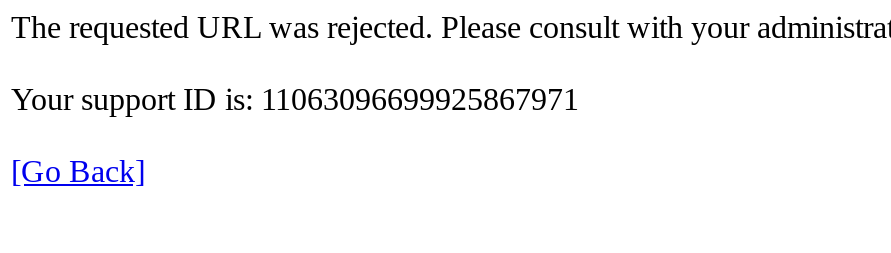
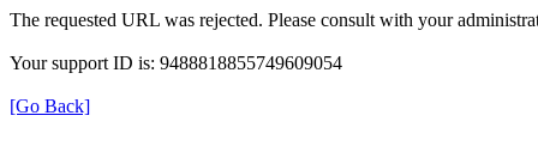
- Your support ID is: 11063096699925867971
+ Your support ID is: 9488818855749609054
